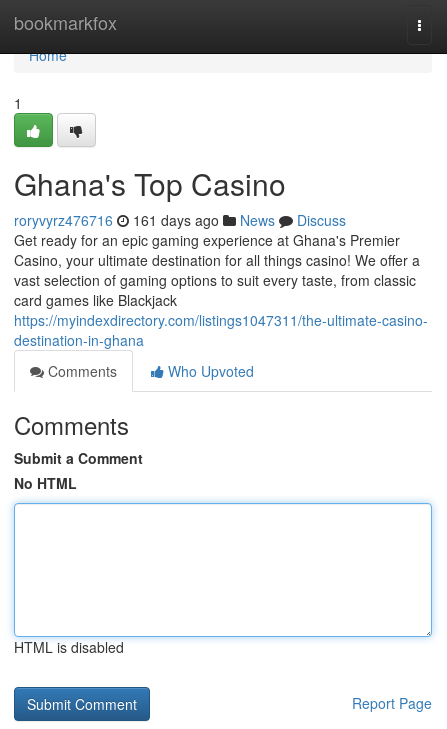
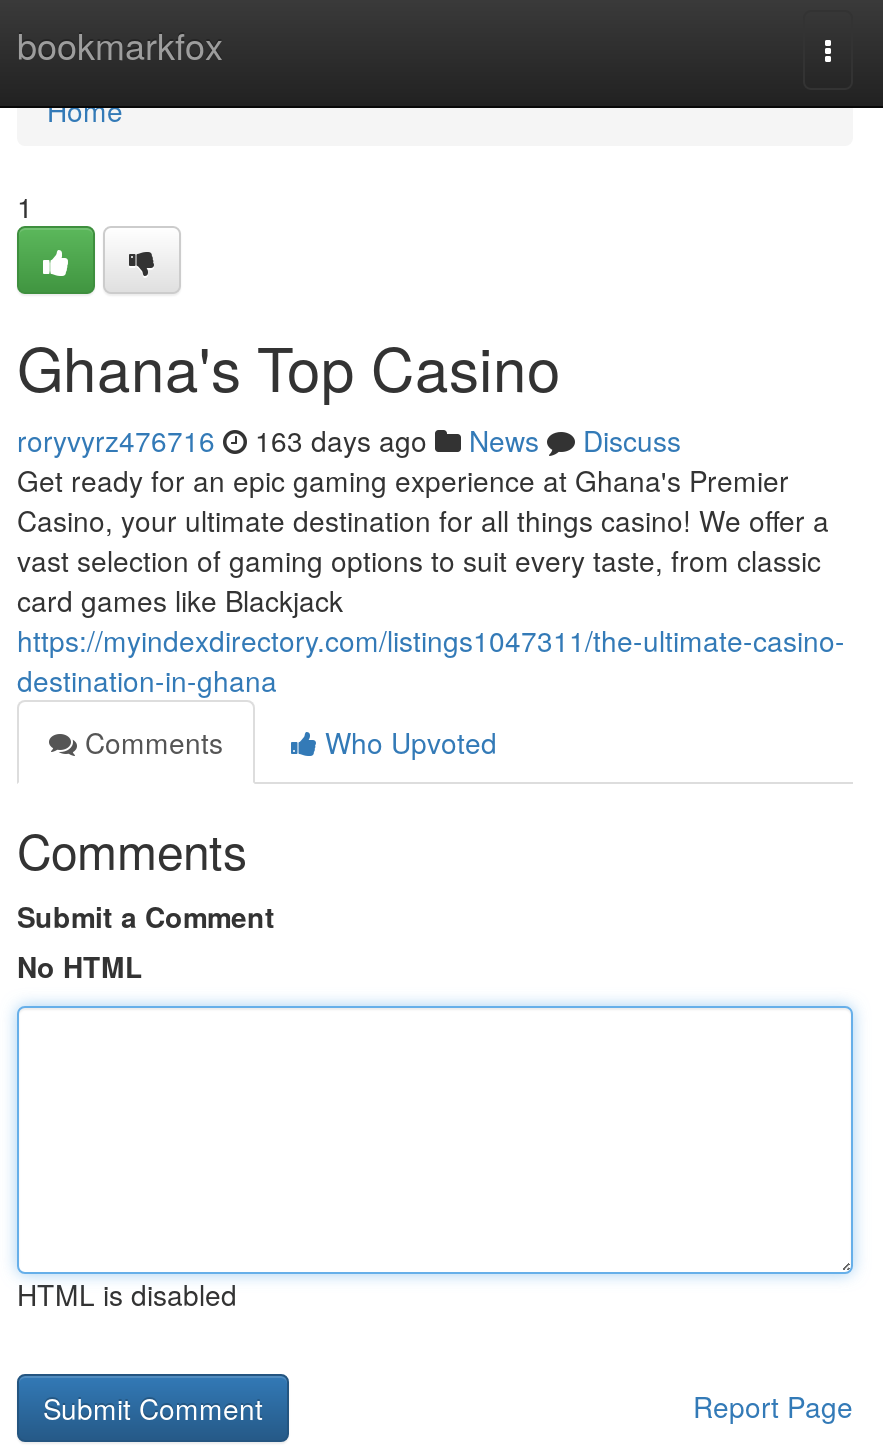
- roryvyrz476716 161 days ago News Discuss
+ roryvyrz476716 163 days ago News Discuss
